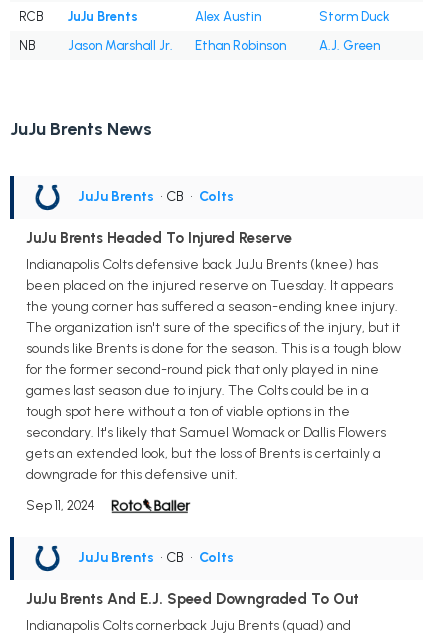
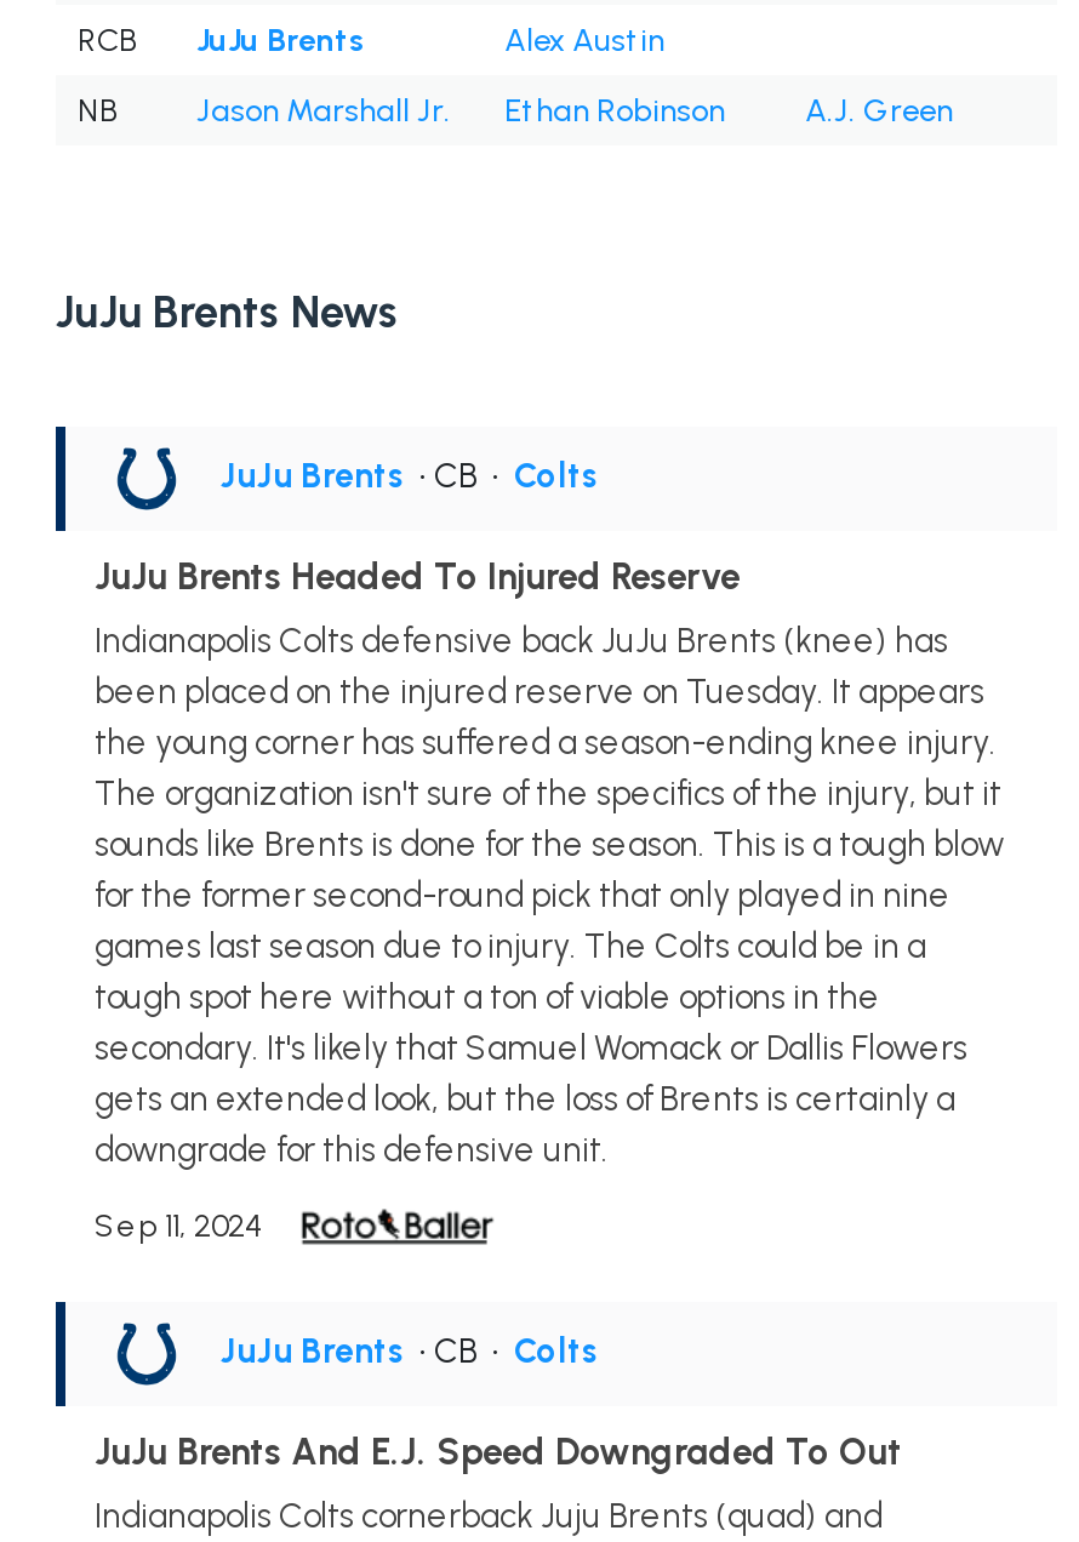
- Storm Duck
